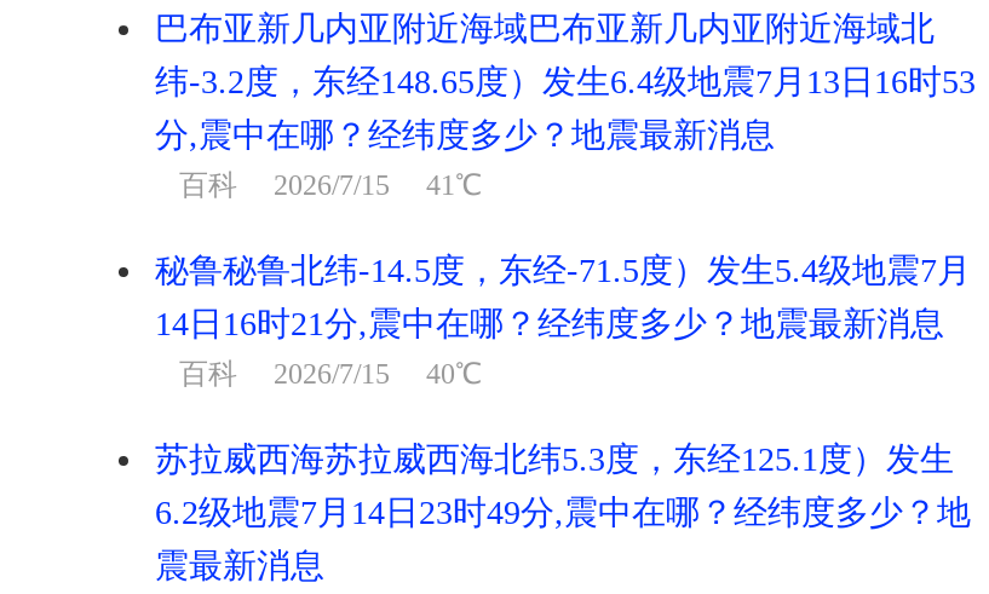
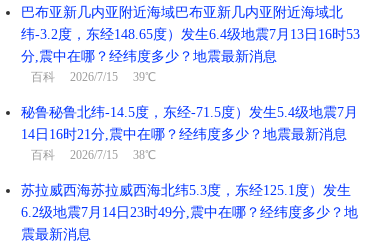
- 百科2026/7/15 41℃
+ 百科2026/7/15 39℃

- 百科2026/7/15 40℃
+ 百科2026/7/15 38℃
